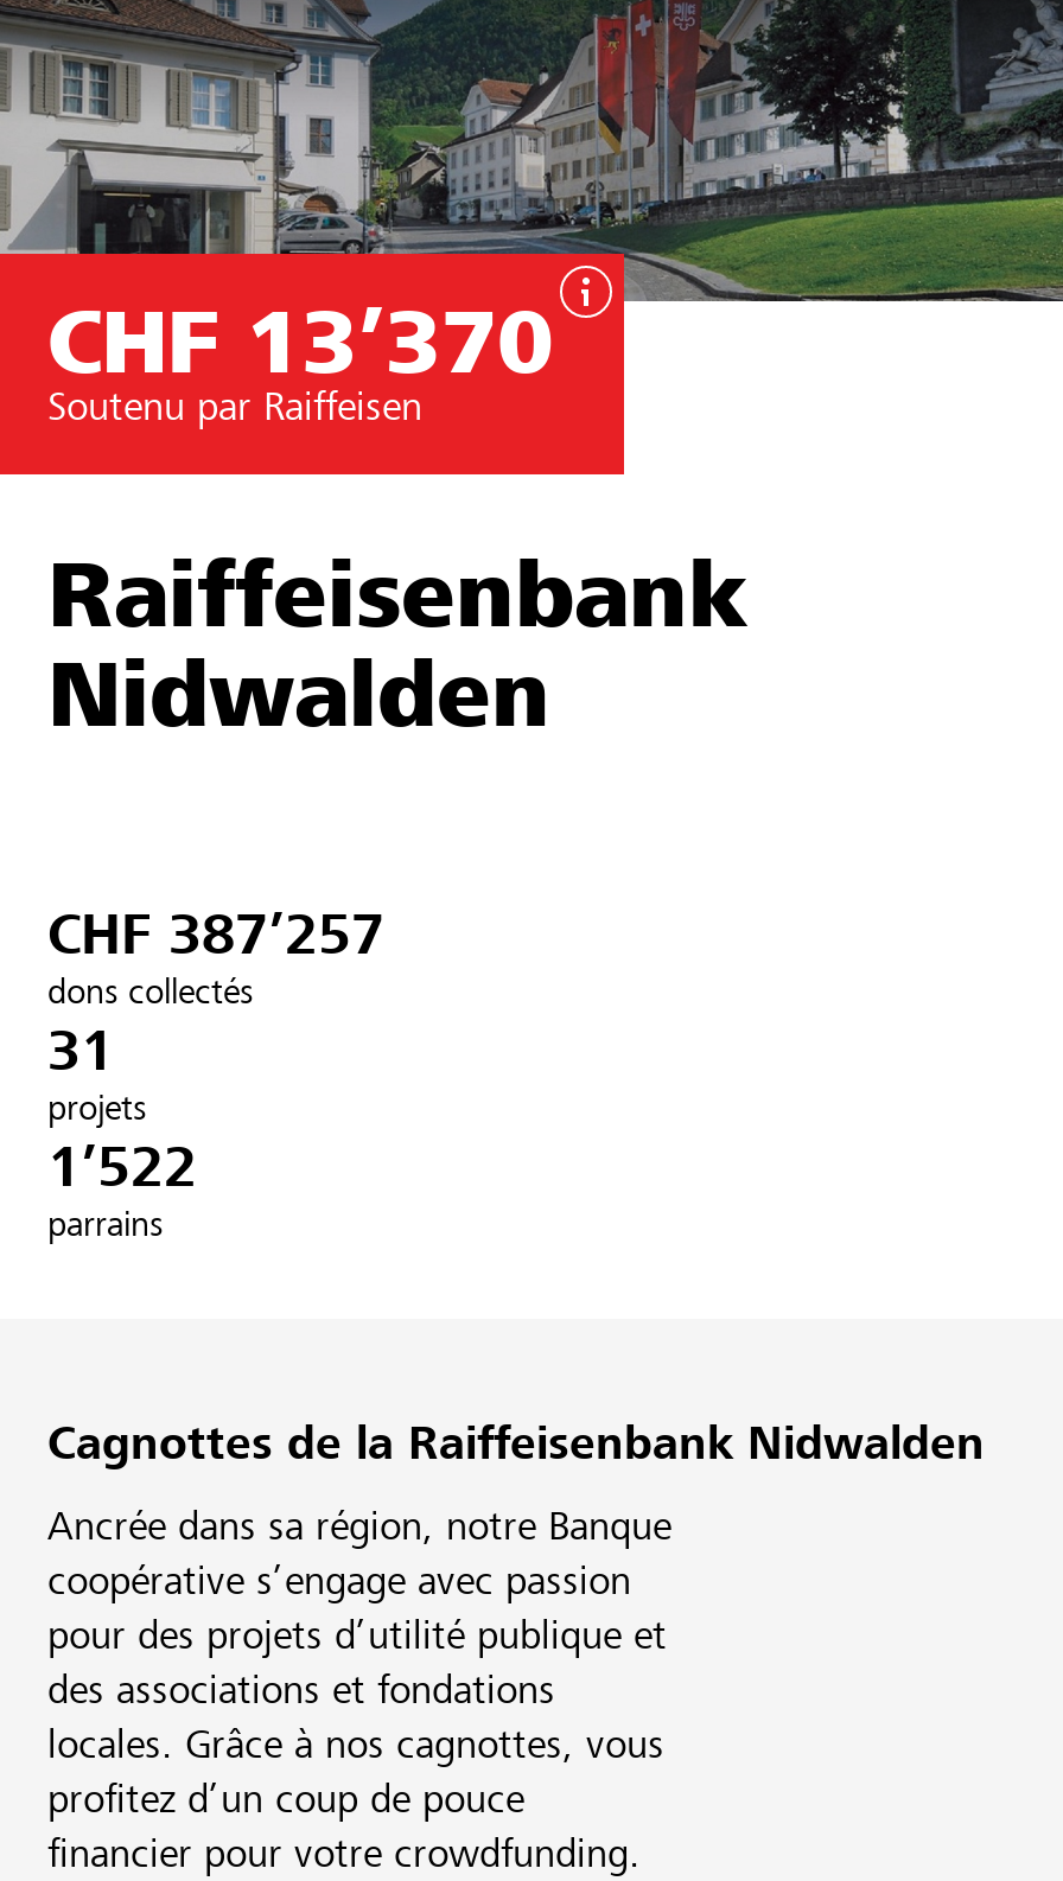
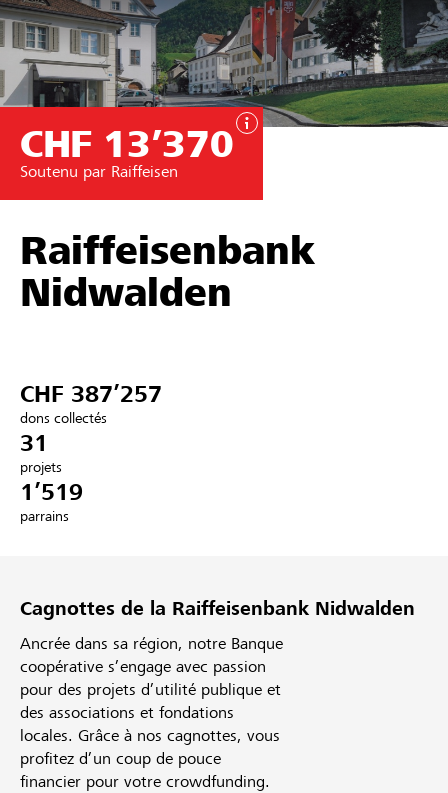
- 1’522
+ 1’519
